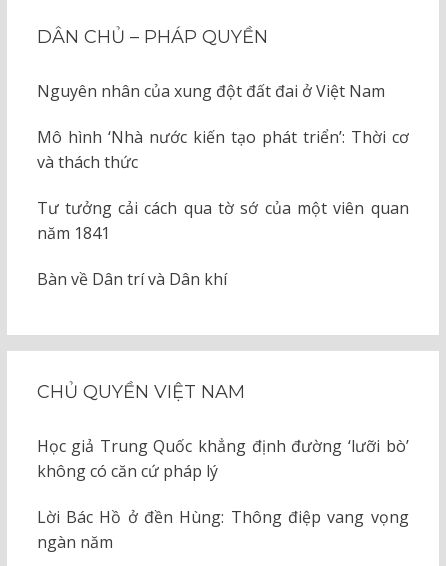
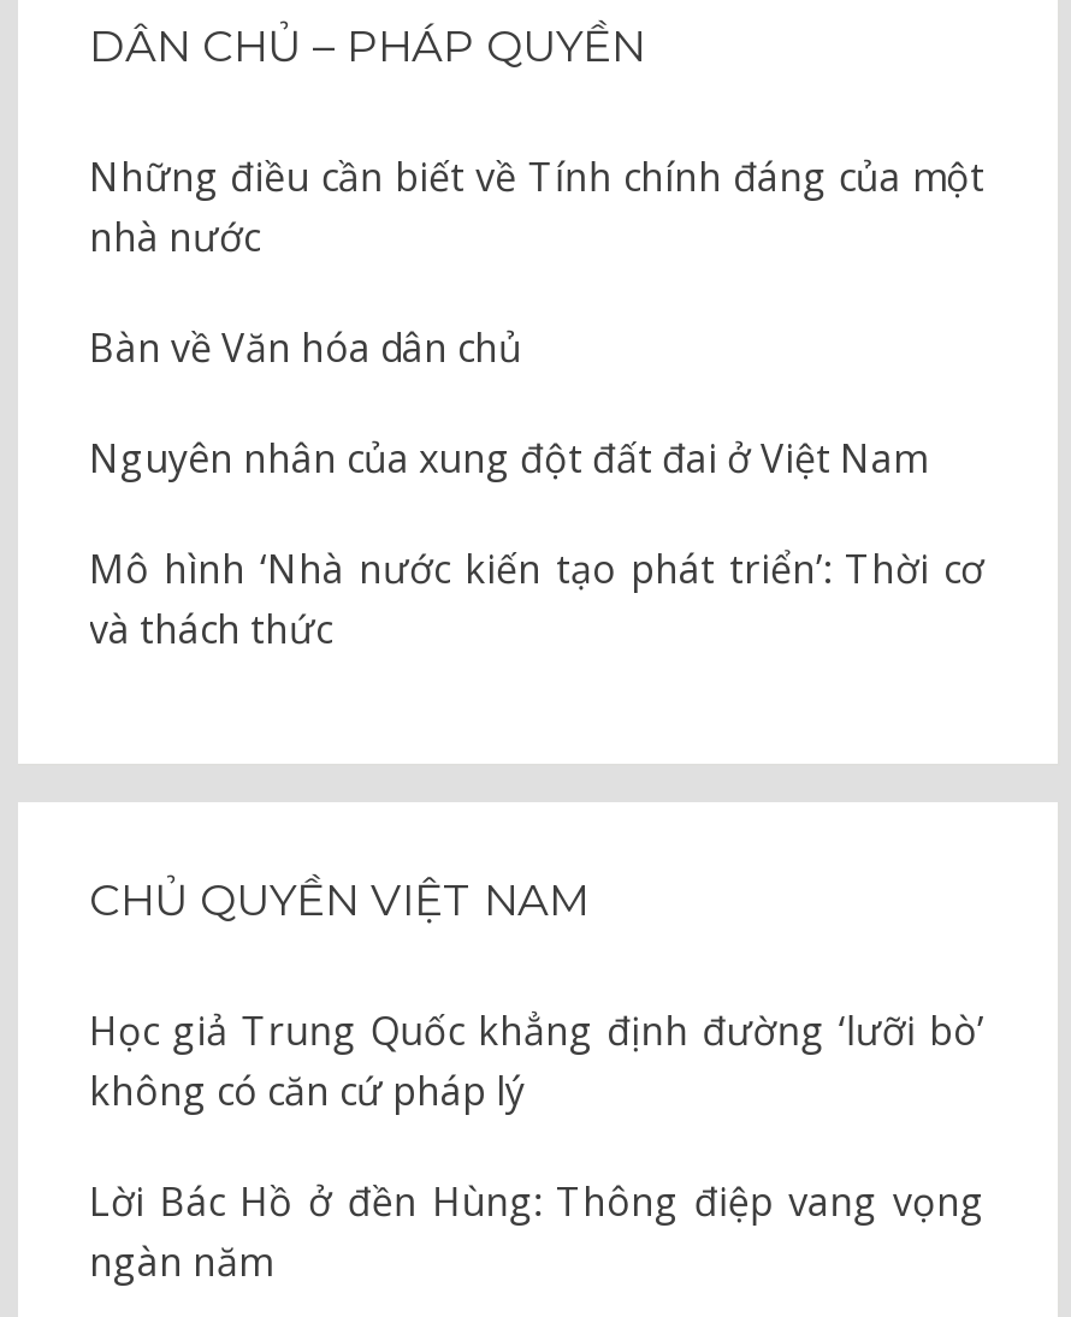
+ Những điều cần biết về Tính chính đáng của một
+ nhà nước
+ Bàn về Văn hóa dân chủ

moved down: Nguyên nhân của xung đột đất đai ở Việt Nam | Mô hình ‘Nhà nước kiến tạo phát triển’: Thời cơ | và thách thức

- Tư tưởng cải cách qua tờ sớ của một viên quan
- năm 1841
- Bàn về Dân trí và Dân khí
